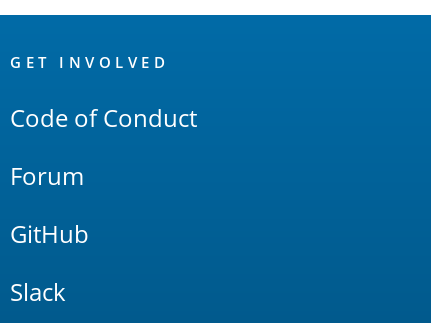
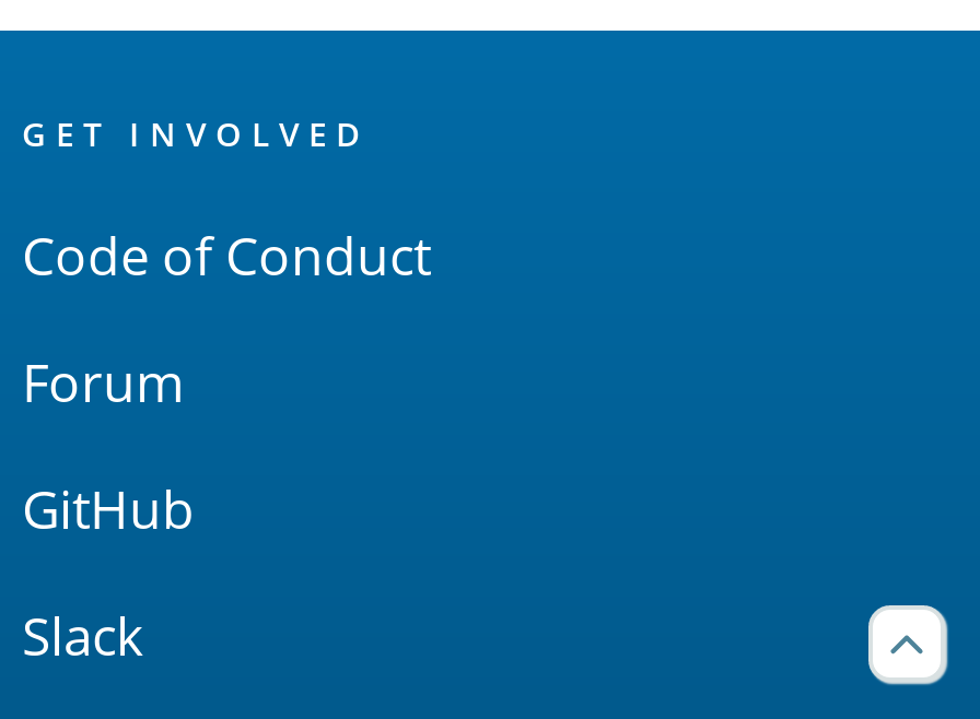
+ [image]
